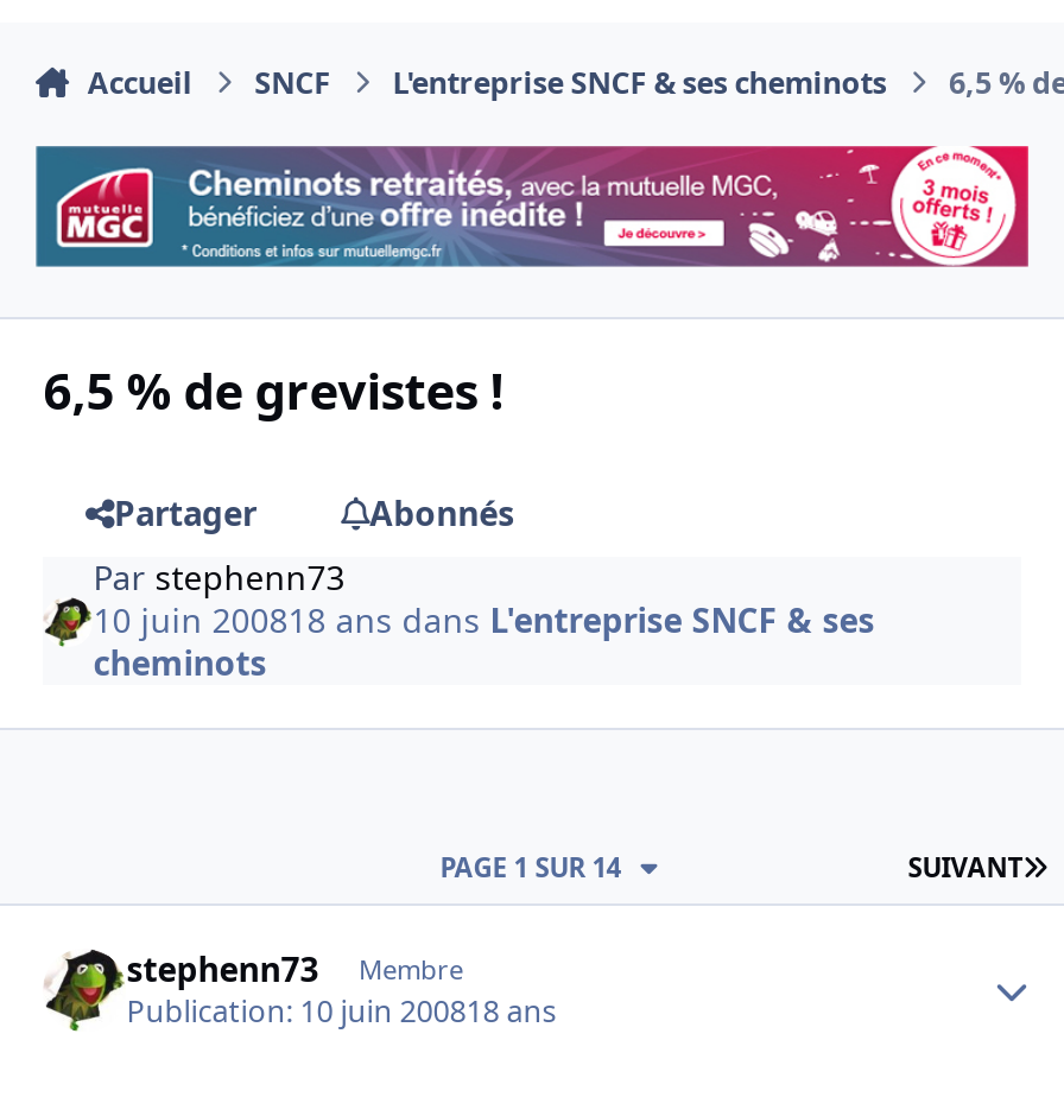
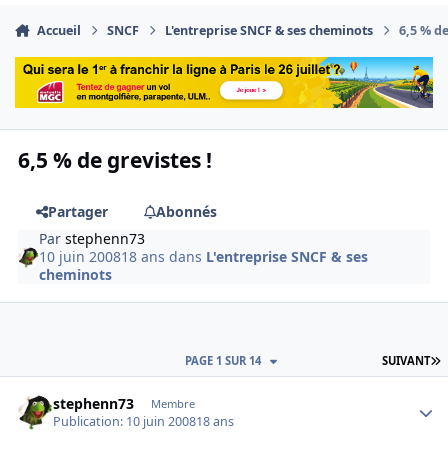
- [image]
+ [image]
